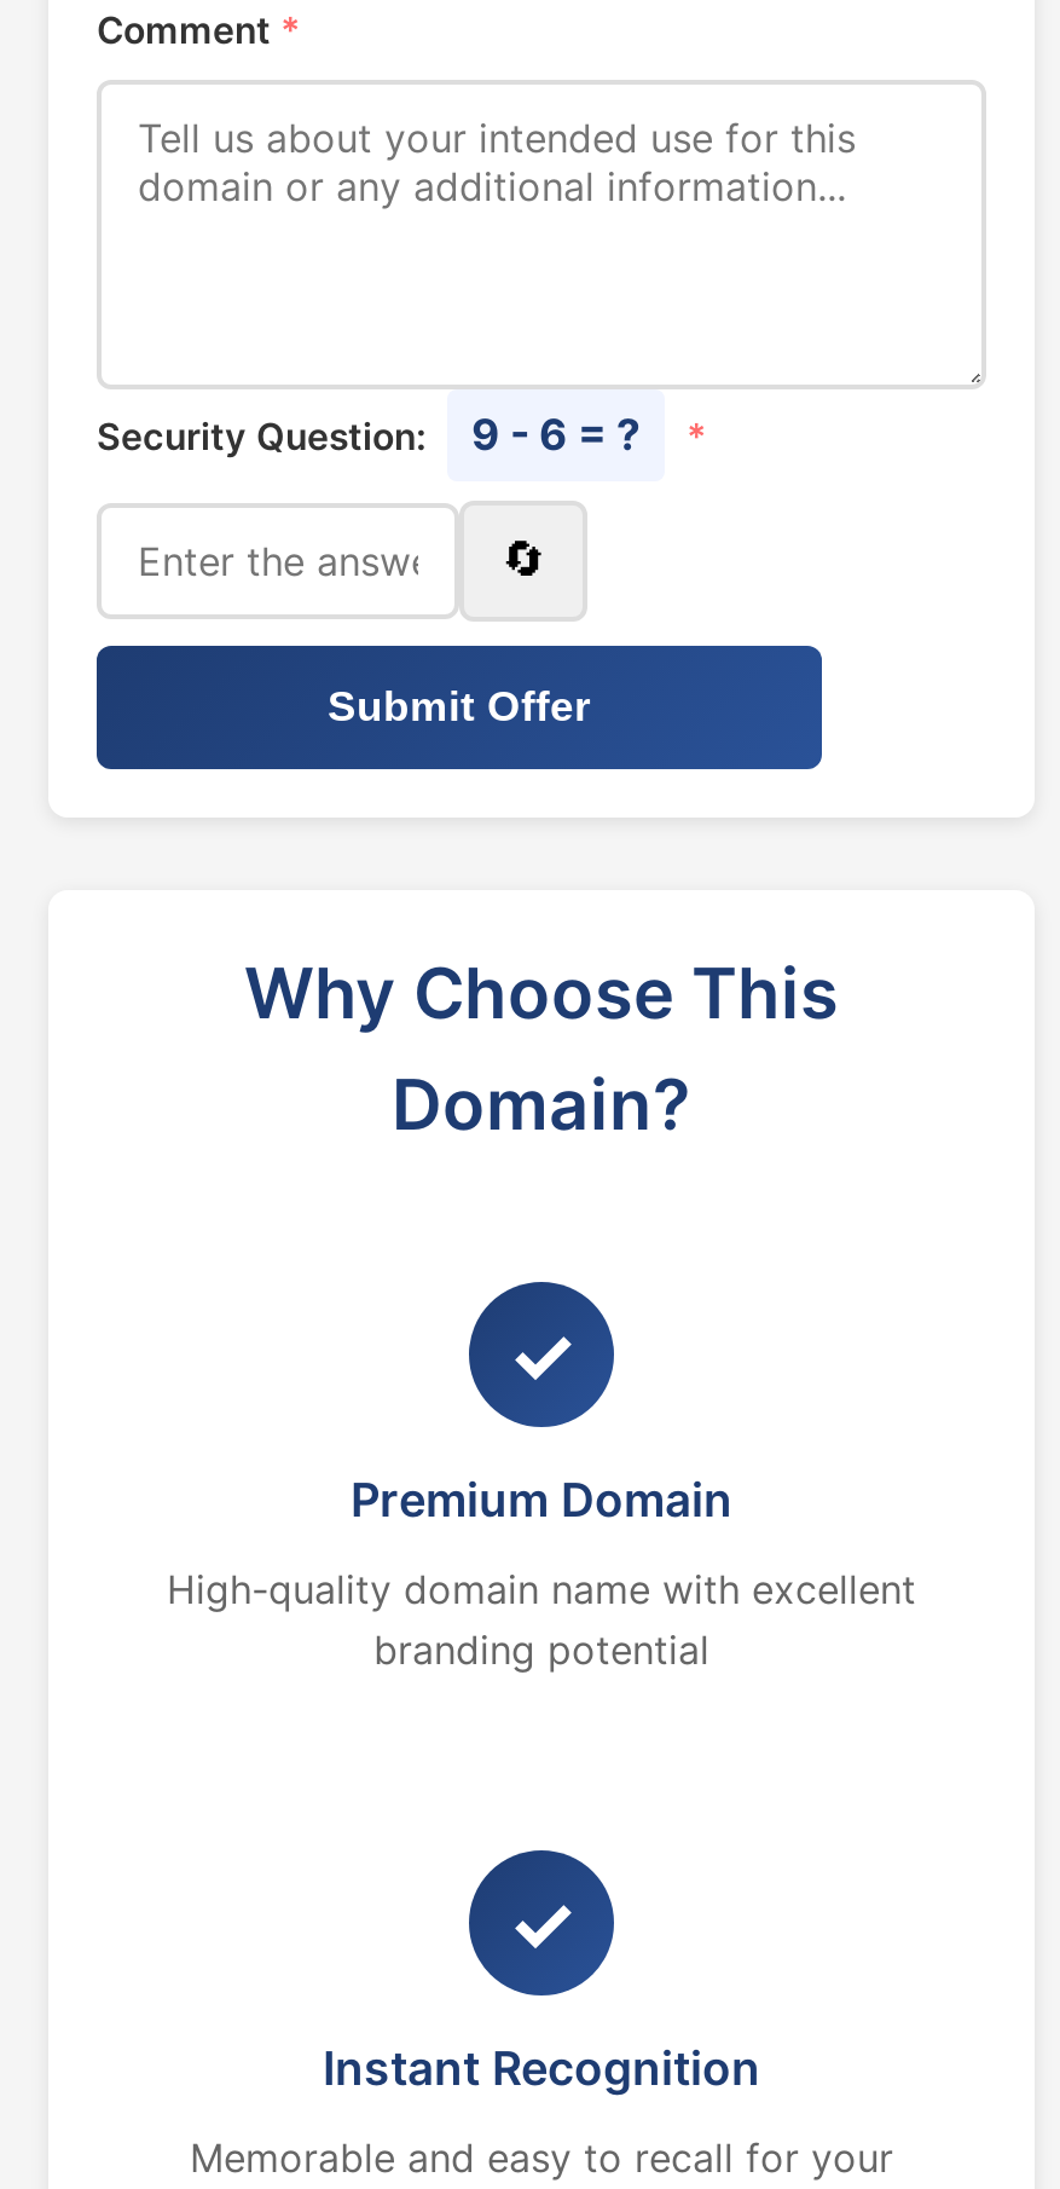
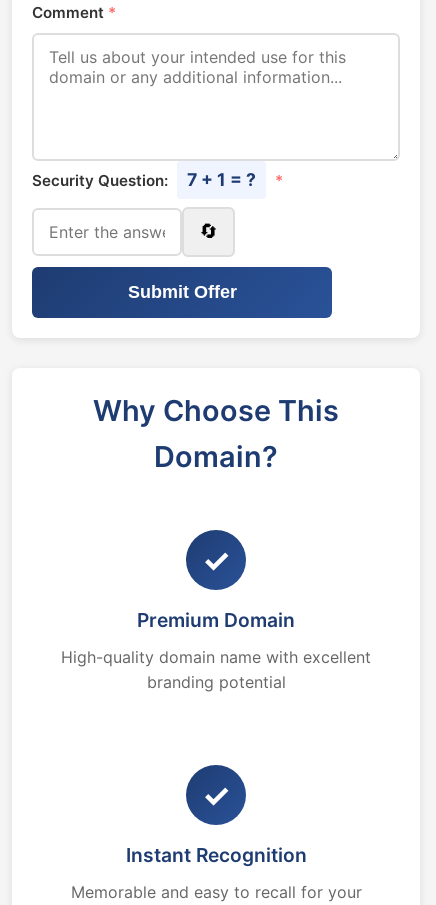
- 9 - 6 = ?
+ 7 + 1 = ?
